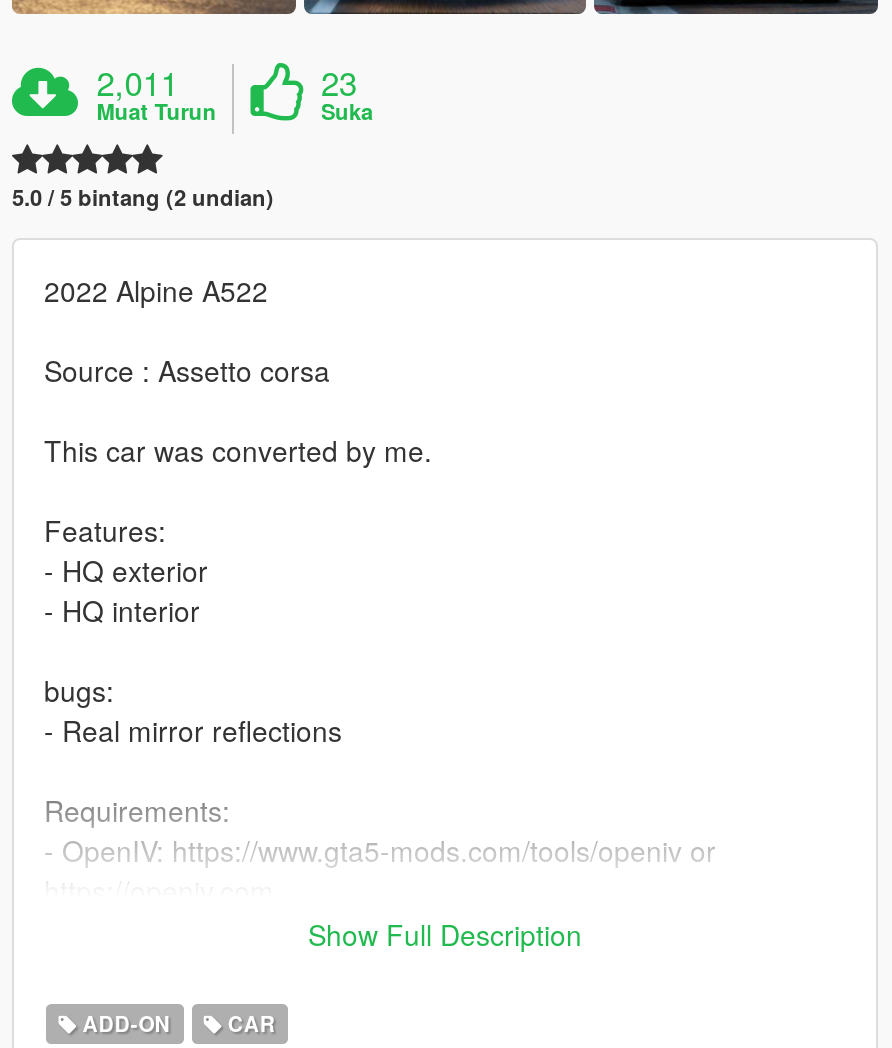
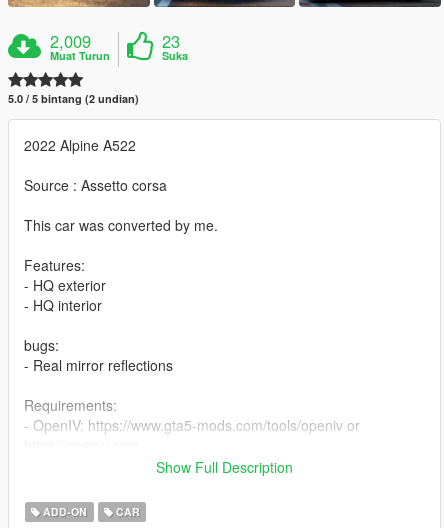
- 2,011
+ 2,009
